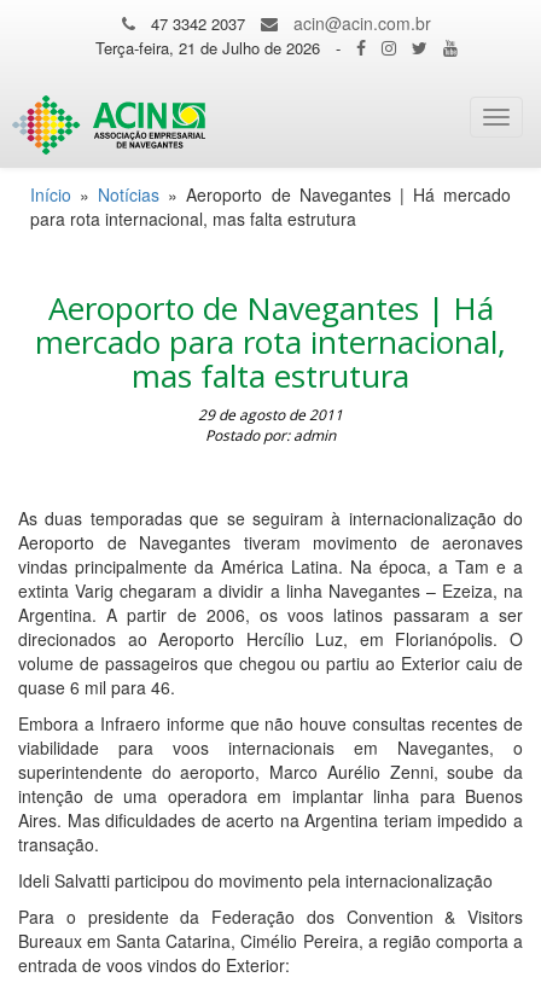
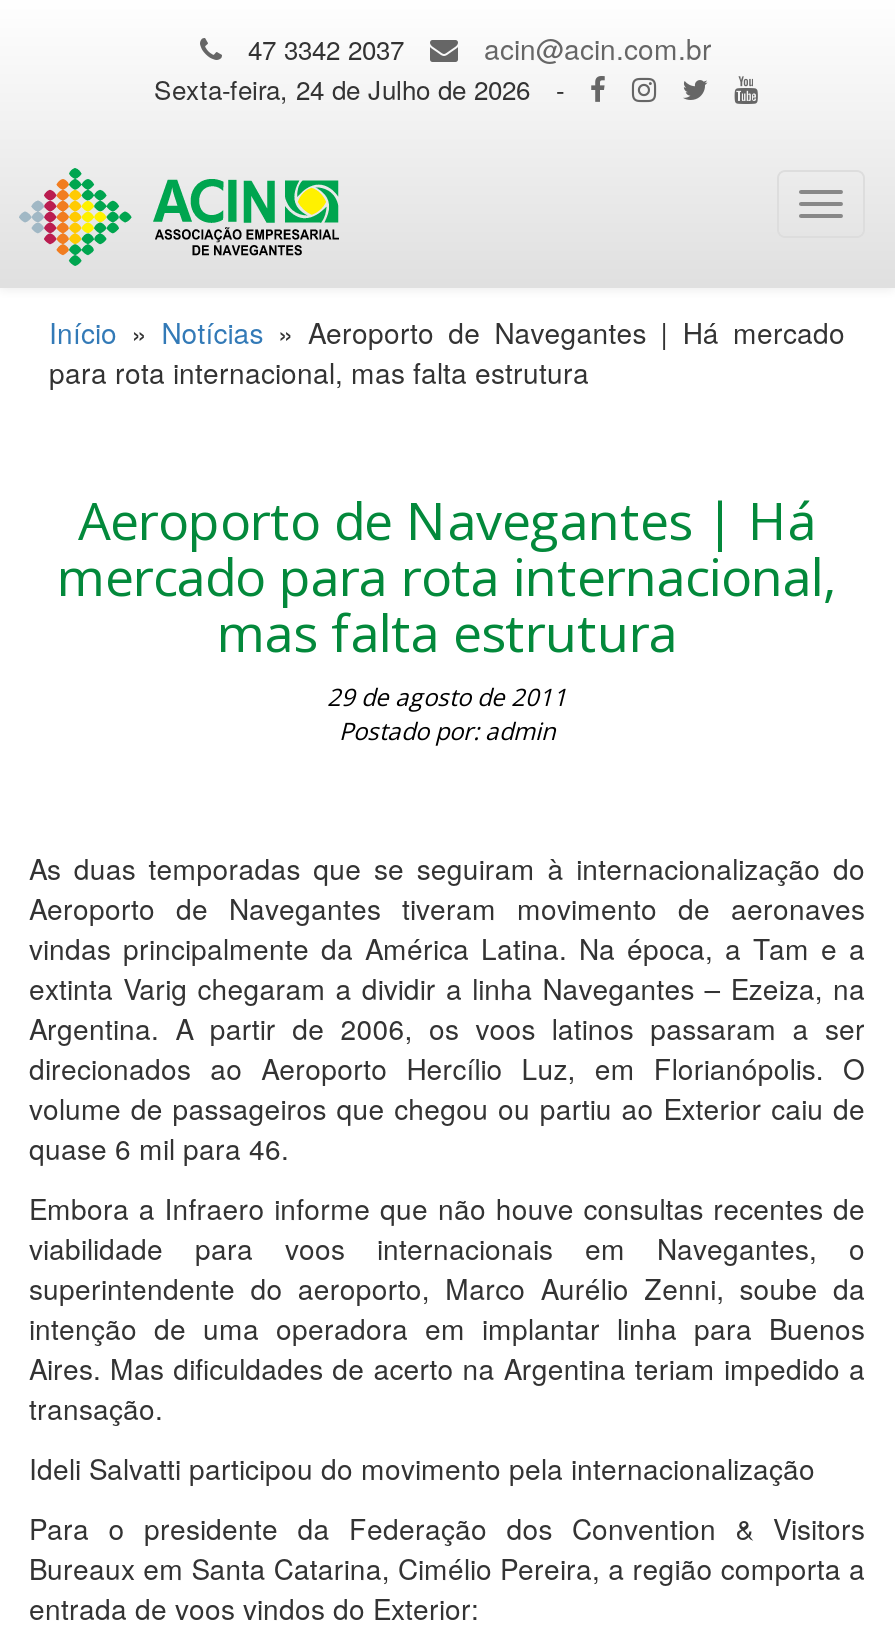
- Terça-feira, 21 de Julho de 2026
+ Sexta-feira, 24 de Julho de 2026
